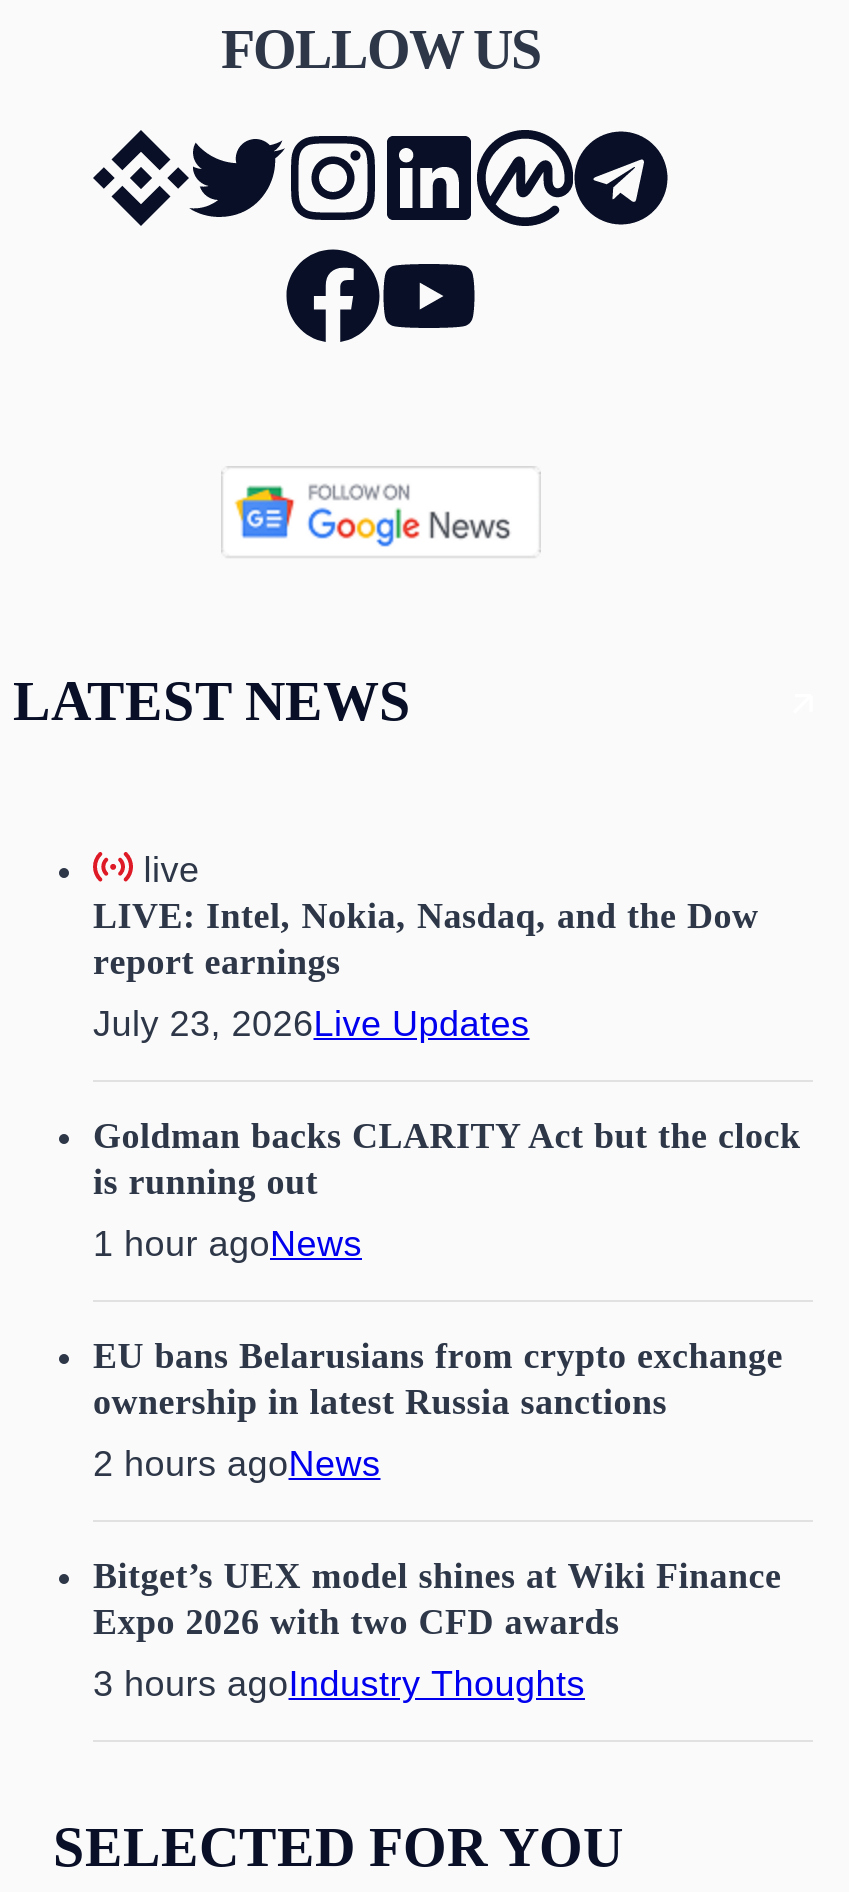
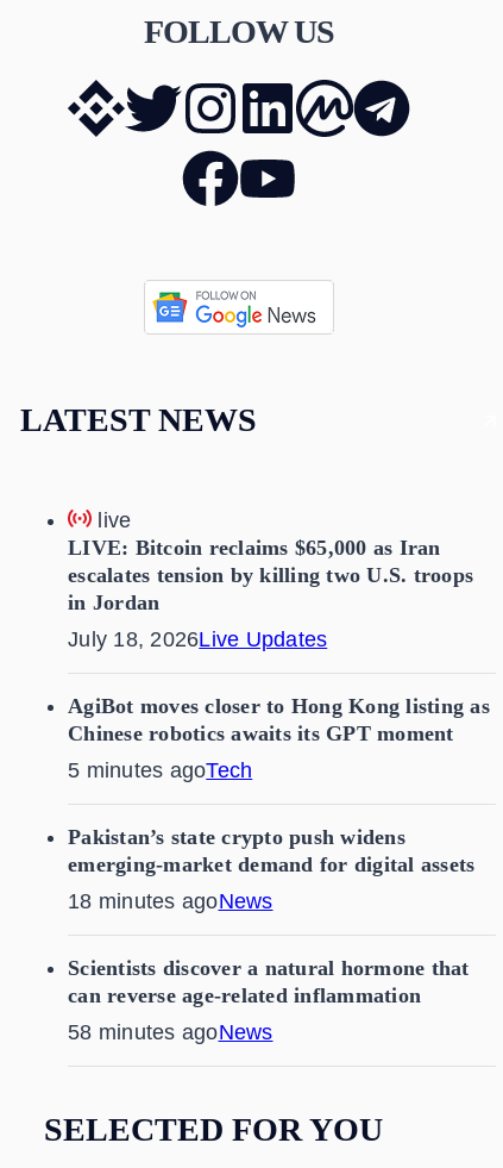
- LIVE: Intel, Nokia, Nasdaq, and the Dow
- report earnings
+ LIVE: Bitcoin reclaims $65,000 as Iran
+ escalates tension by killing two U.S. troops
+ in Jordan

- July 23, 2026Live Updates
+ July 18, 2026Live Updates

- Goldman backs CLARITY Act but the clock
- is running out
+ AgiBot moves closer to Hong Kong listing as
+ Chinese robotics awaits its GPT moment

- 1 hour agoNews
+ 5 minutes agoTech

- EU bans Belarusians from crypto exchange
- ownership in latest Russia sanctions
+ Pakistan’s state crypto push widens
+ emerging-market demand for digital assets

- 2 hours agoNews
+ 18 minutes agoNews

- Bitget’s UEX model shines at Wiki Finance
- Expo 2026 with two CFD awards
+ Scientists discover a natural hormone that
+ can reverse age-related inflammation

- 3 hours agoIndustry Thoughts
+ 58 minutes agoNews
